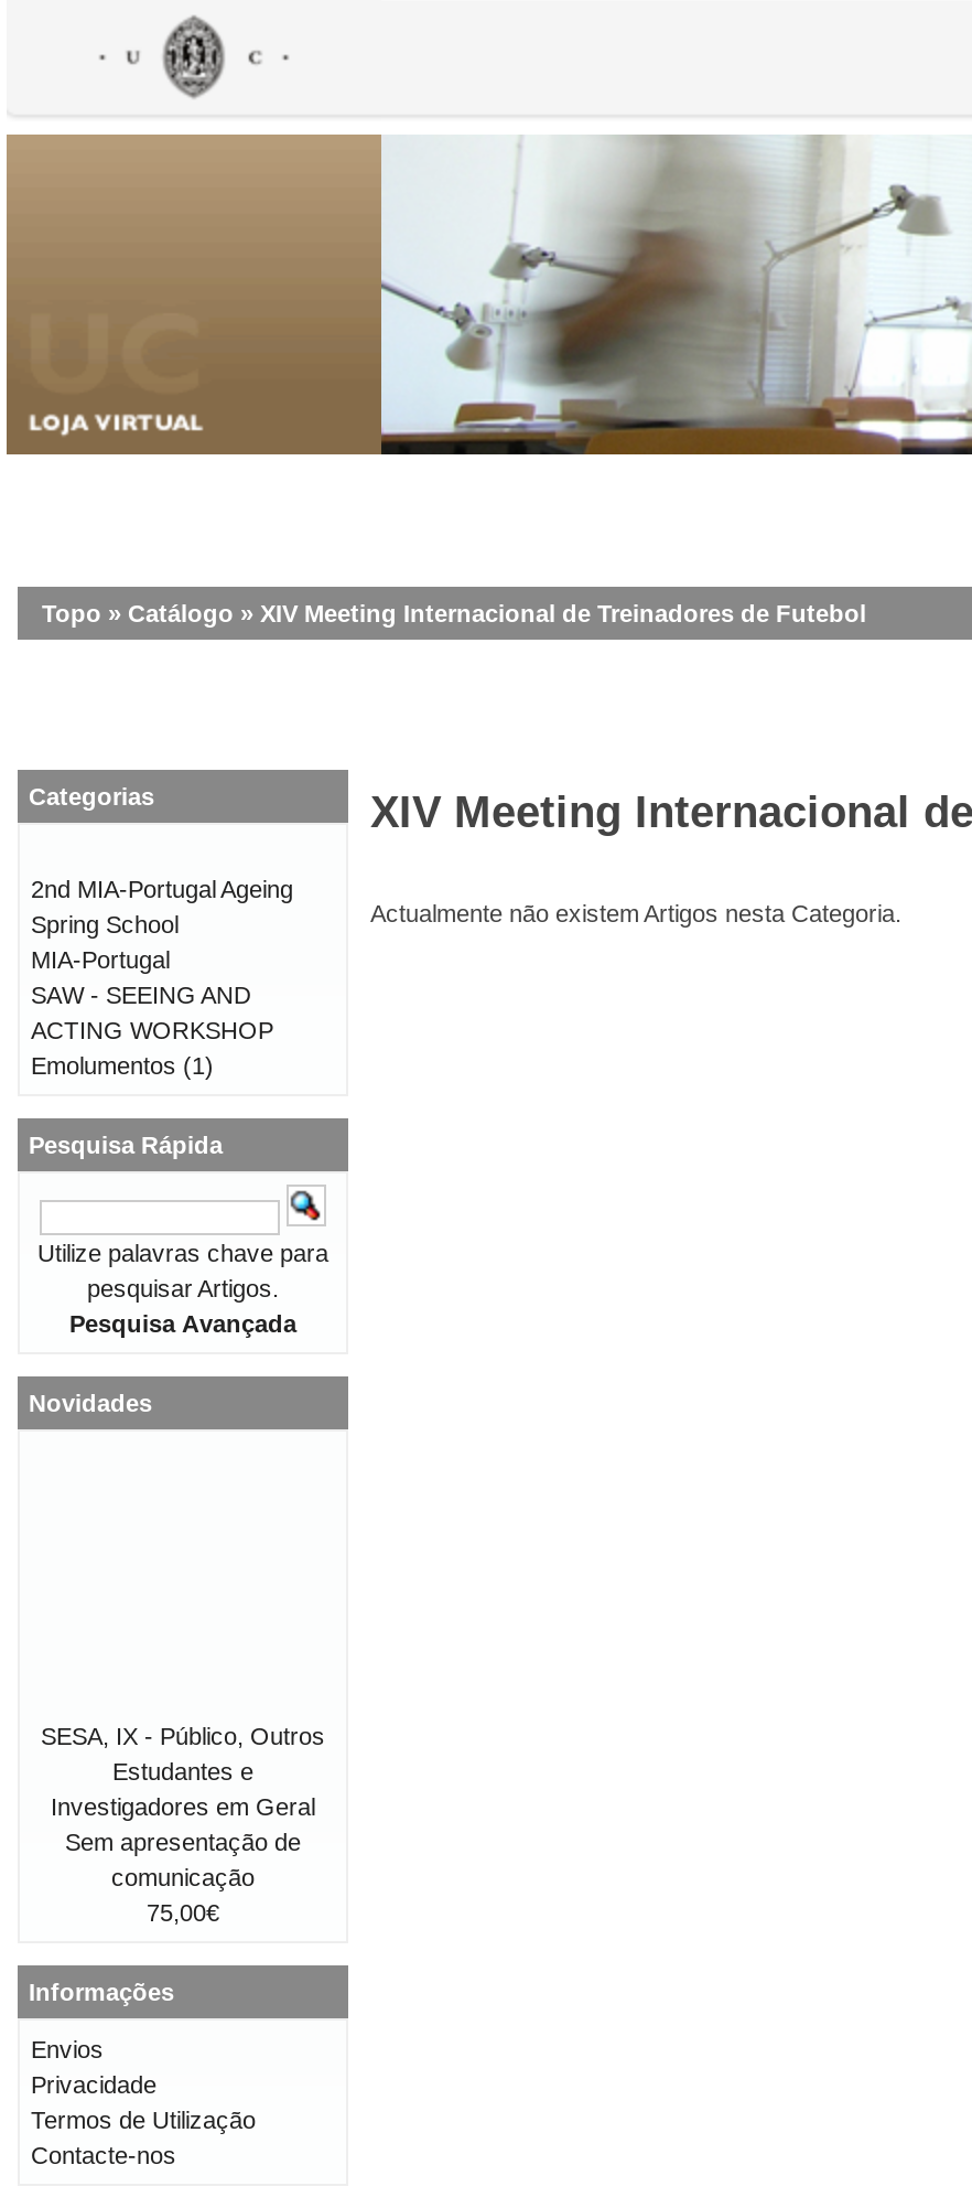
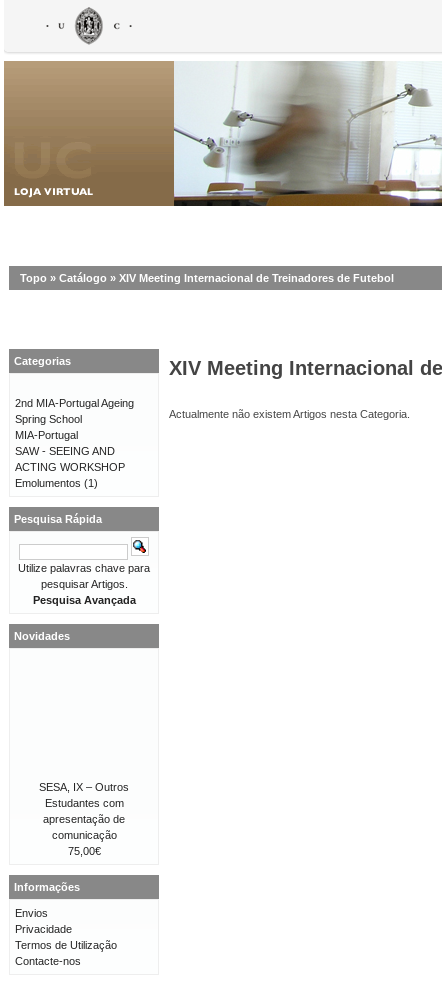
- SESA, IX - Público, Outros
- Estudantes e
- Investigadores em Geral
- Sem apresentação de
+ SESA, IX – Outros
+ Estudantes com
+ apresentação de
